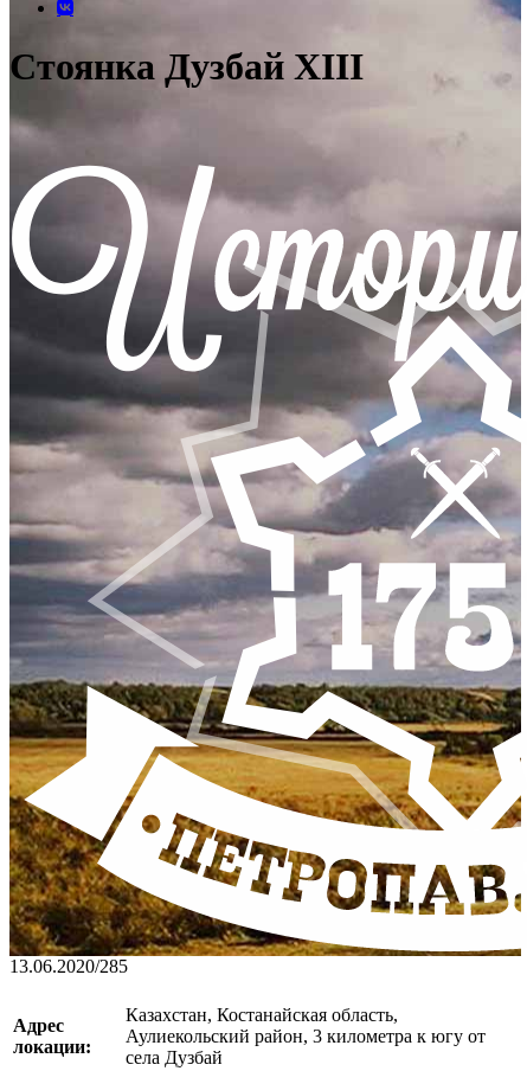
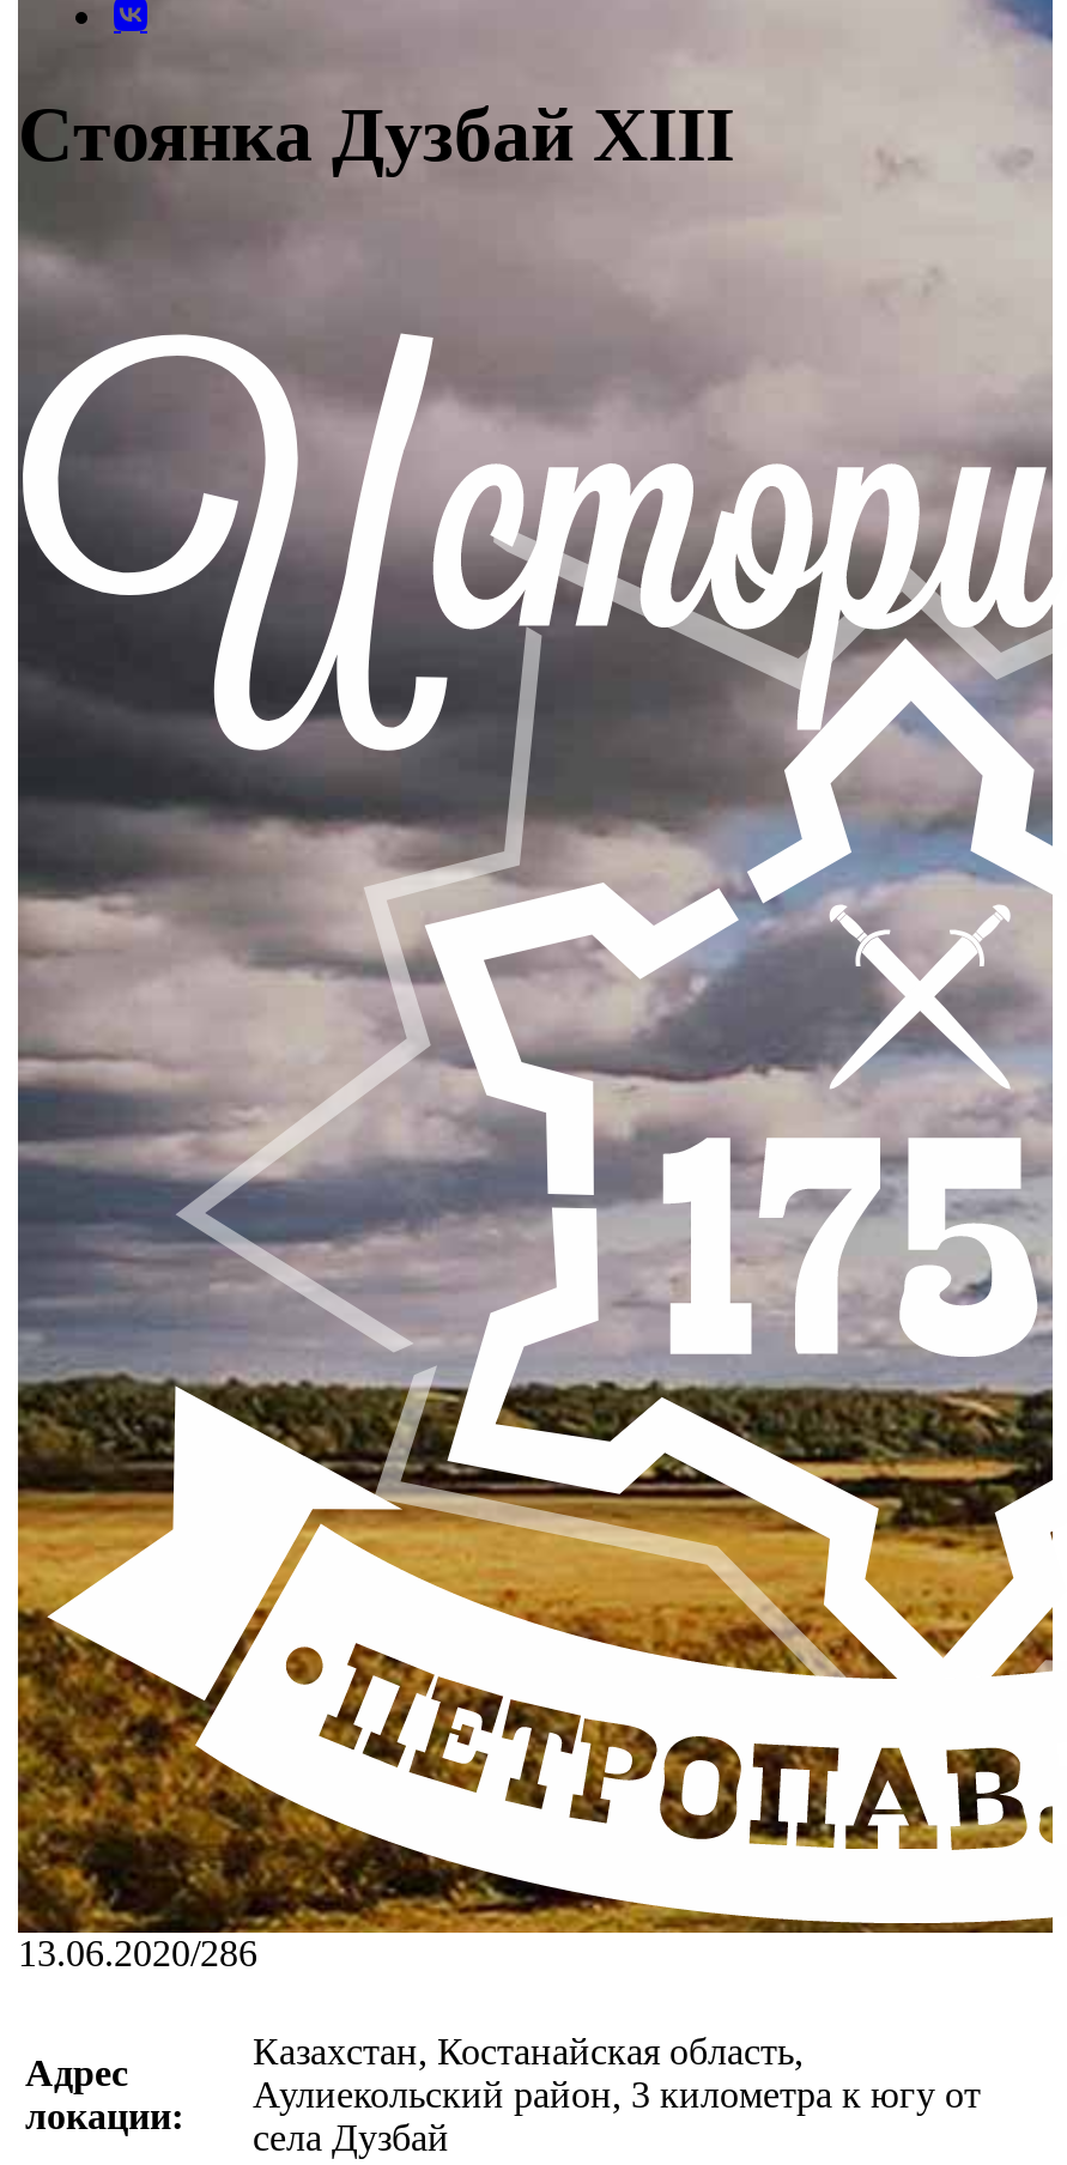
- 13.06.2020/285
+ 13.06.2020/286
